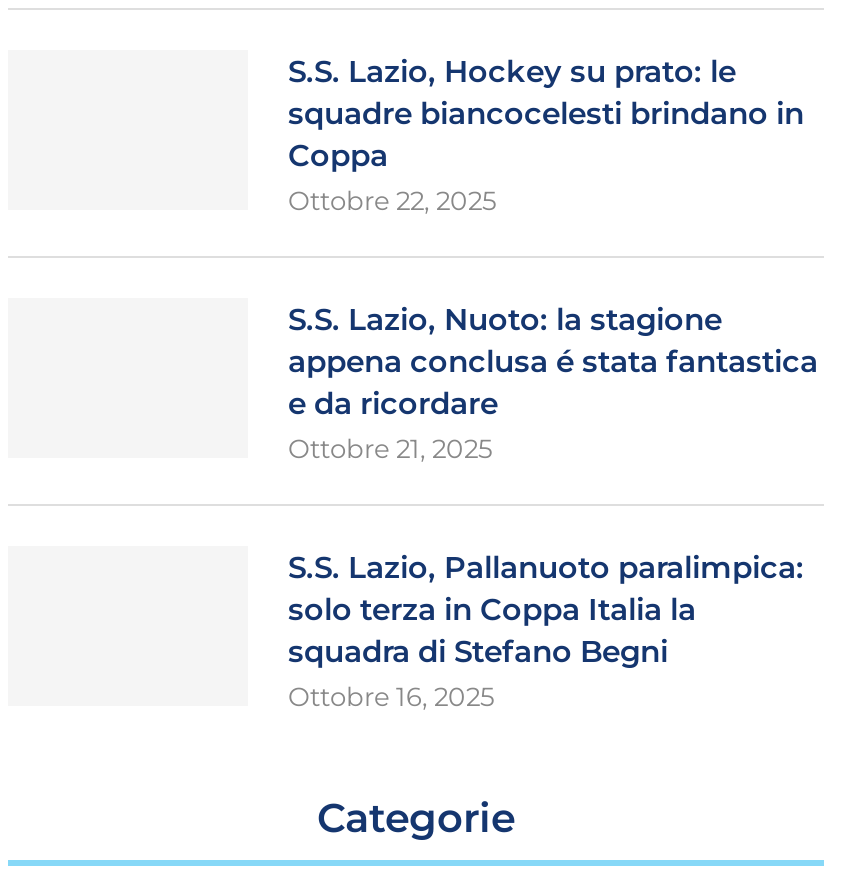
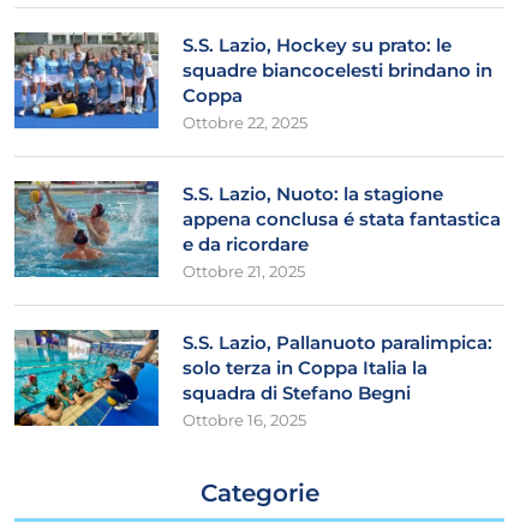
+ [image]

+ [image]

+ [image]
